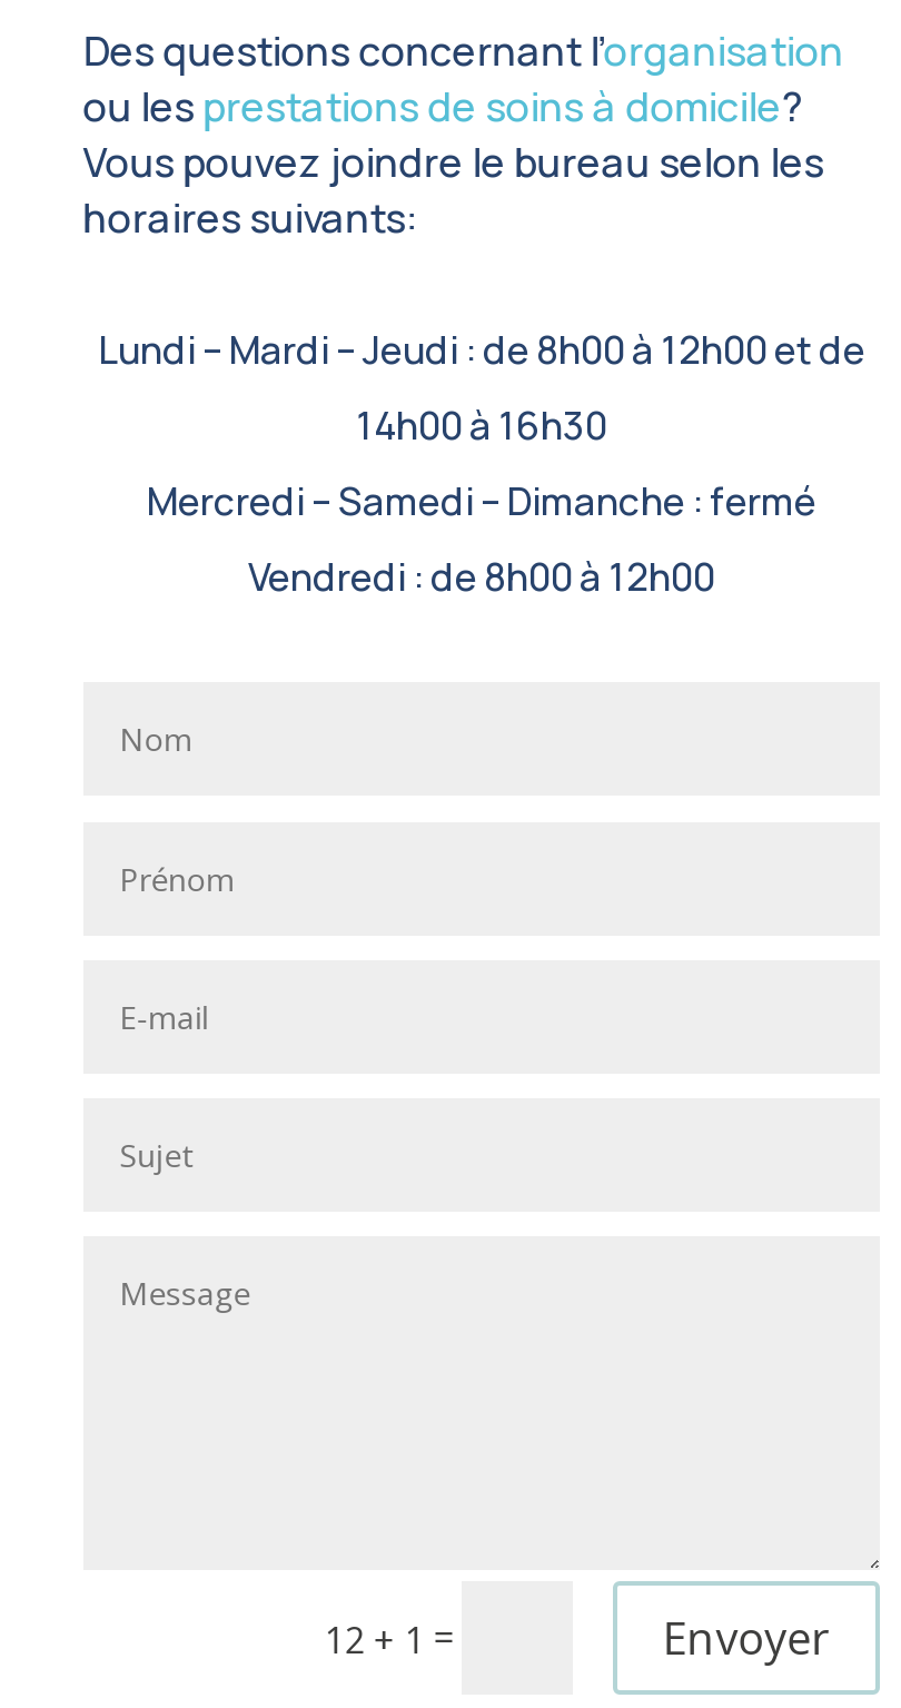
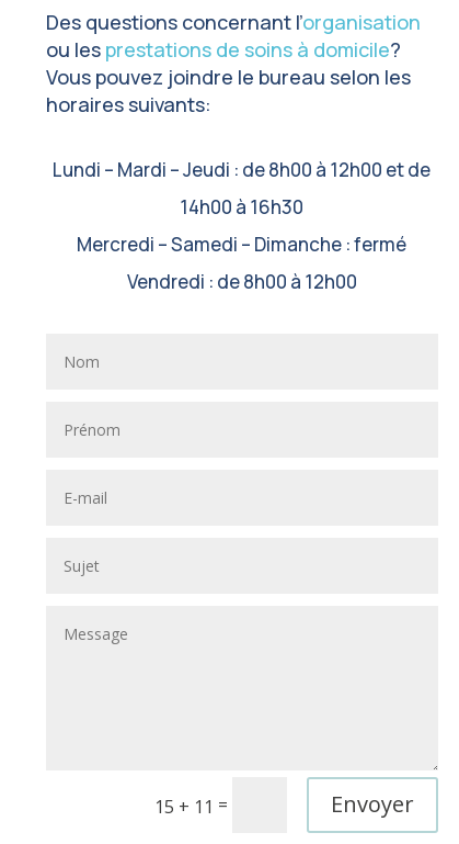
- 12 + 1 =
+ 15 + 11 =
